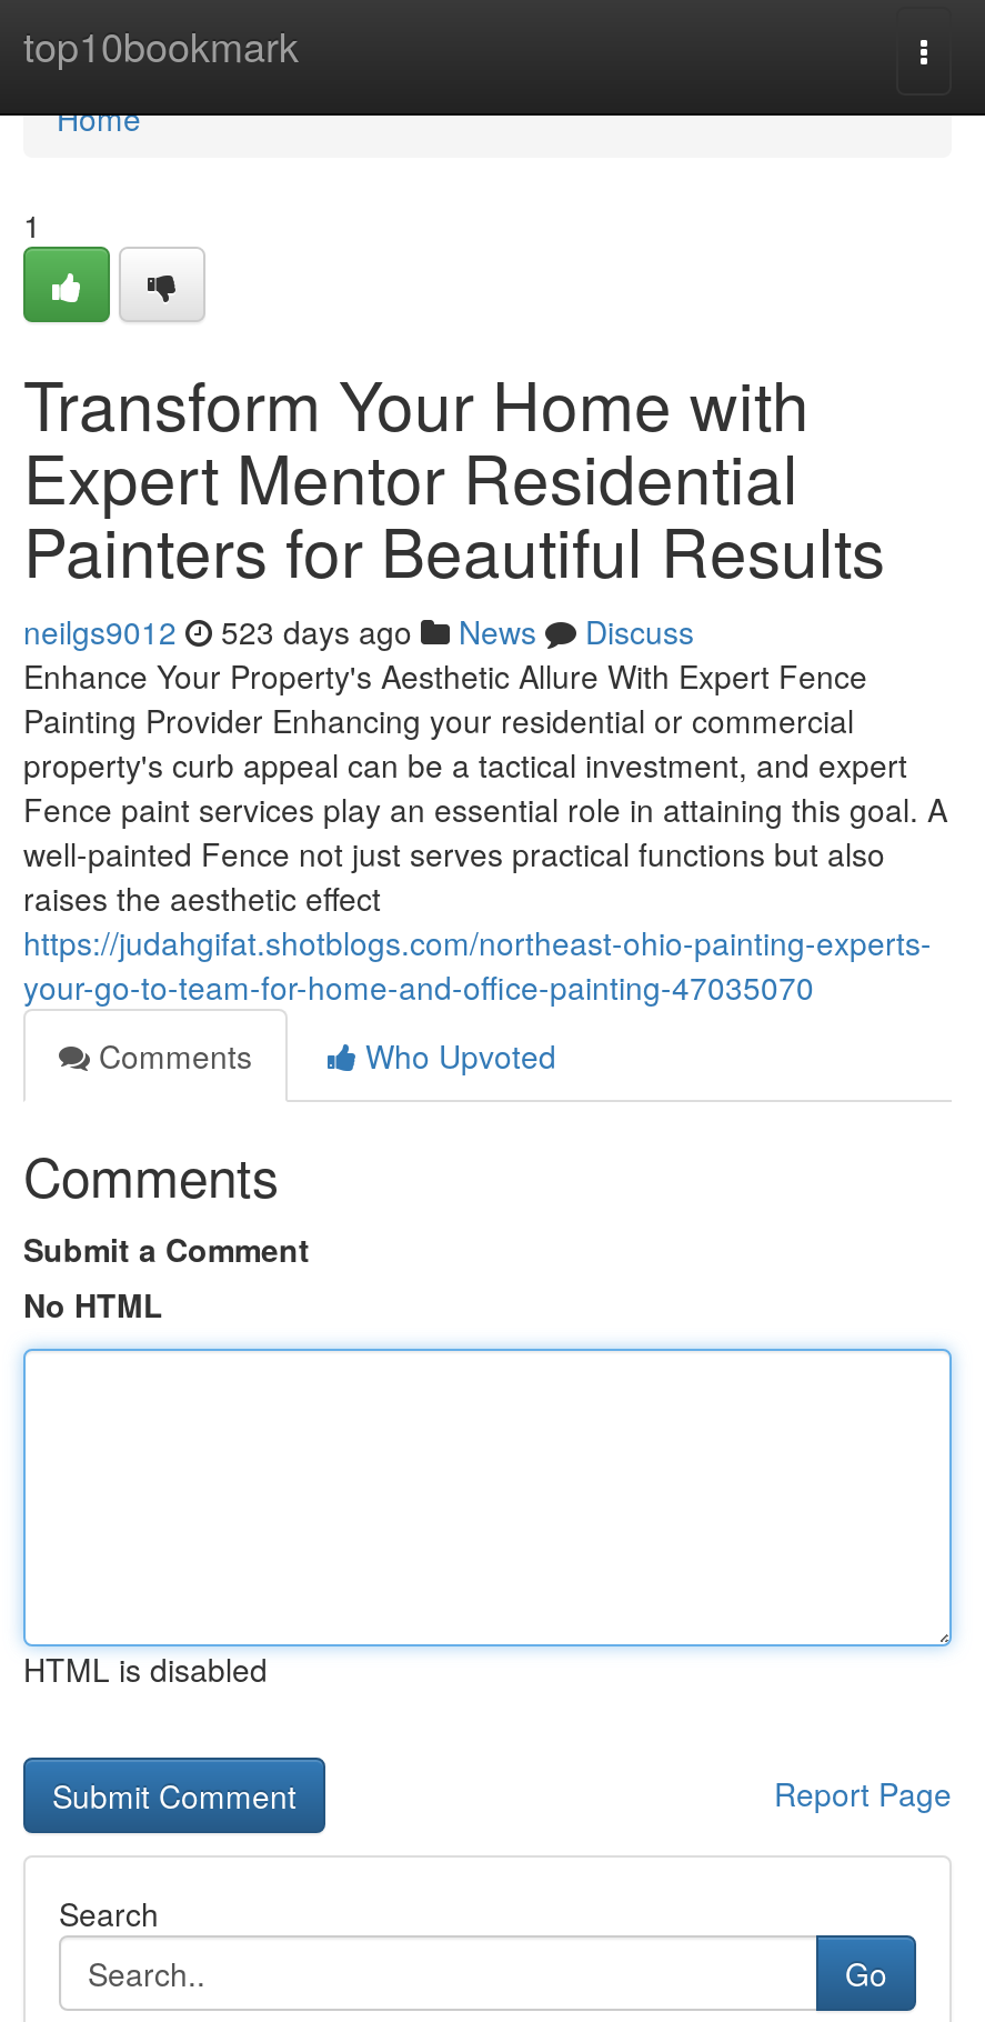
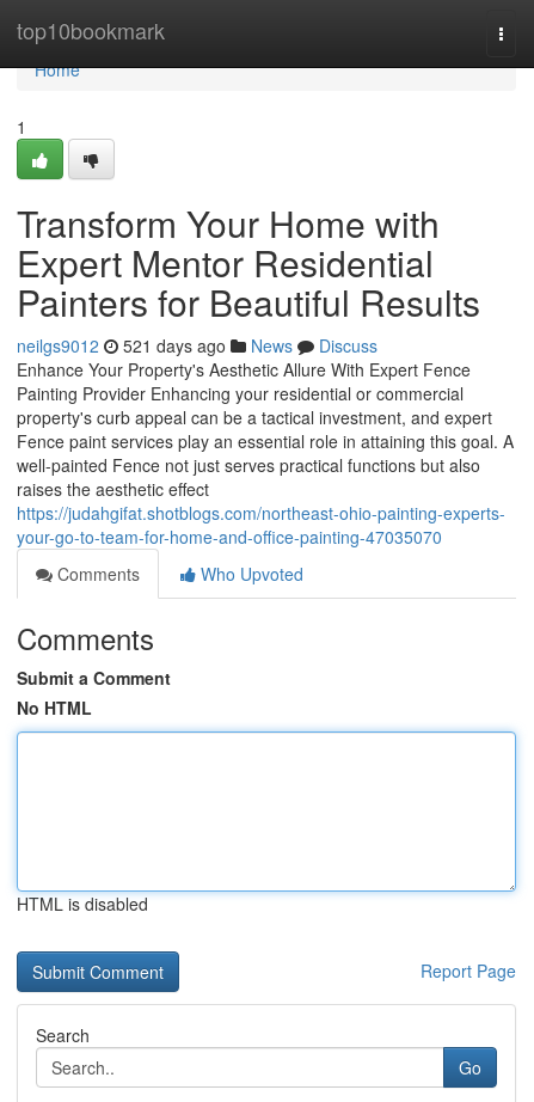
- neilgs9012 523 days ago News Discuss
+ neilgs9012 521 days ago News Discuss
